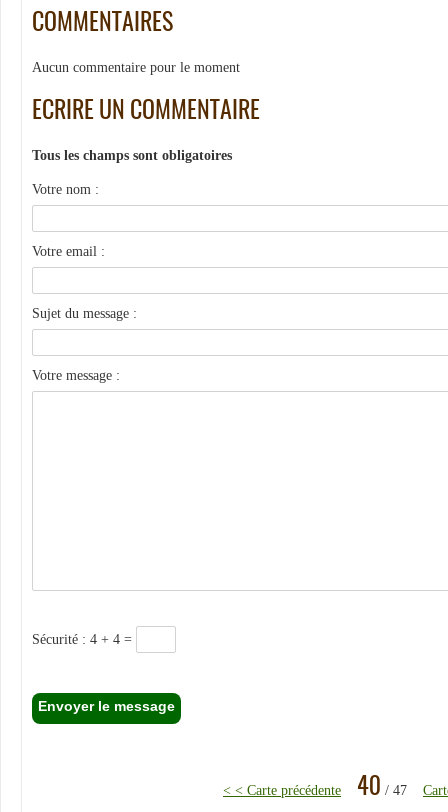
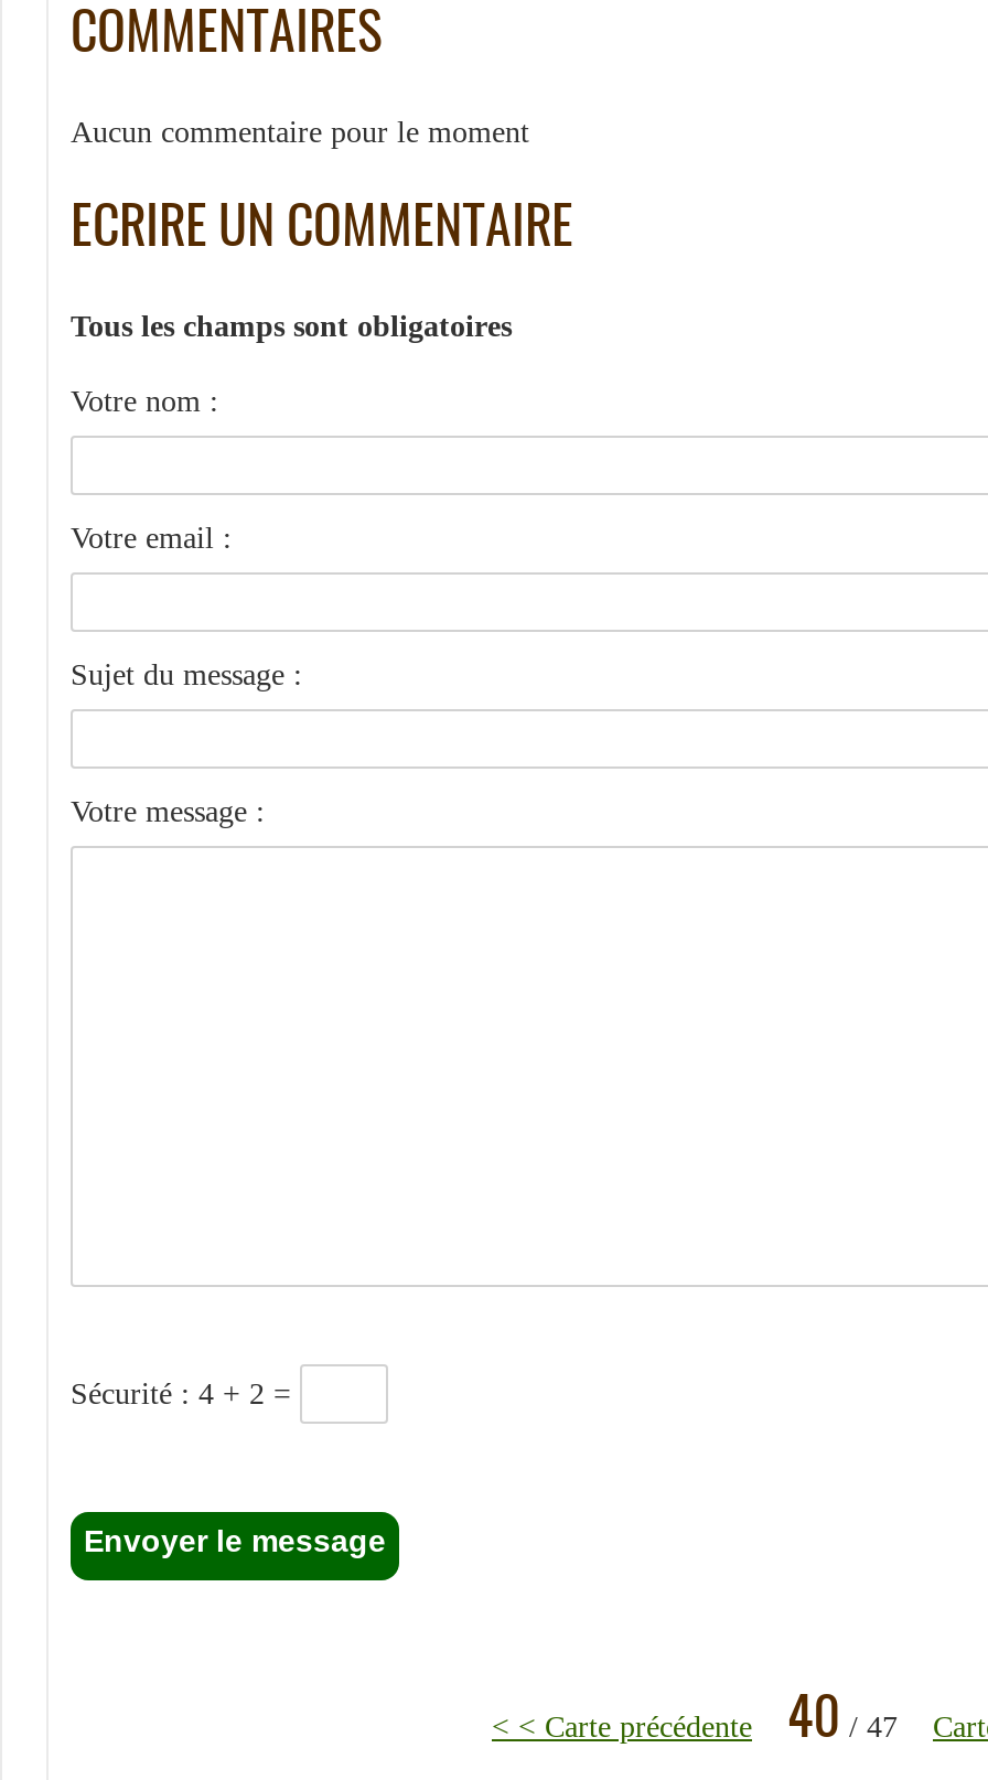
- Sécurité : 4 + 4 =
+ Sécurité : 4 + 2 =
